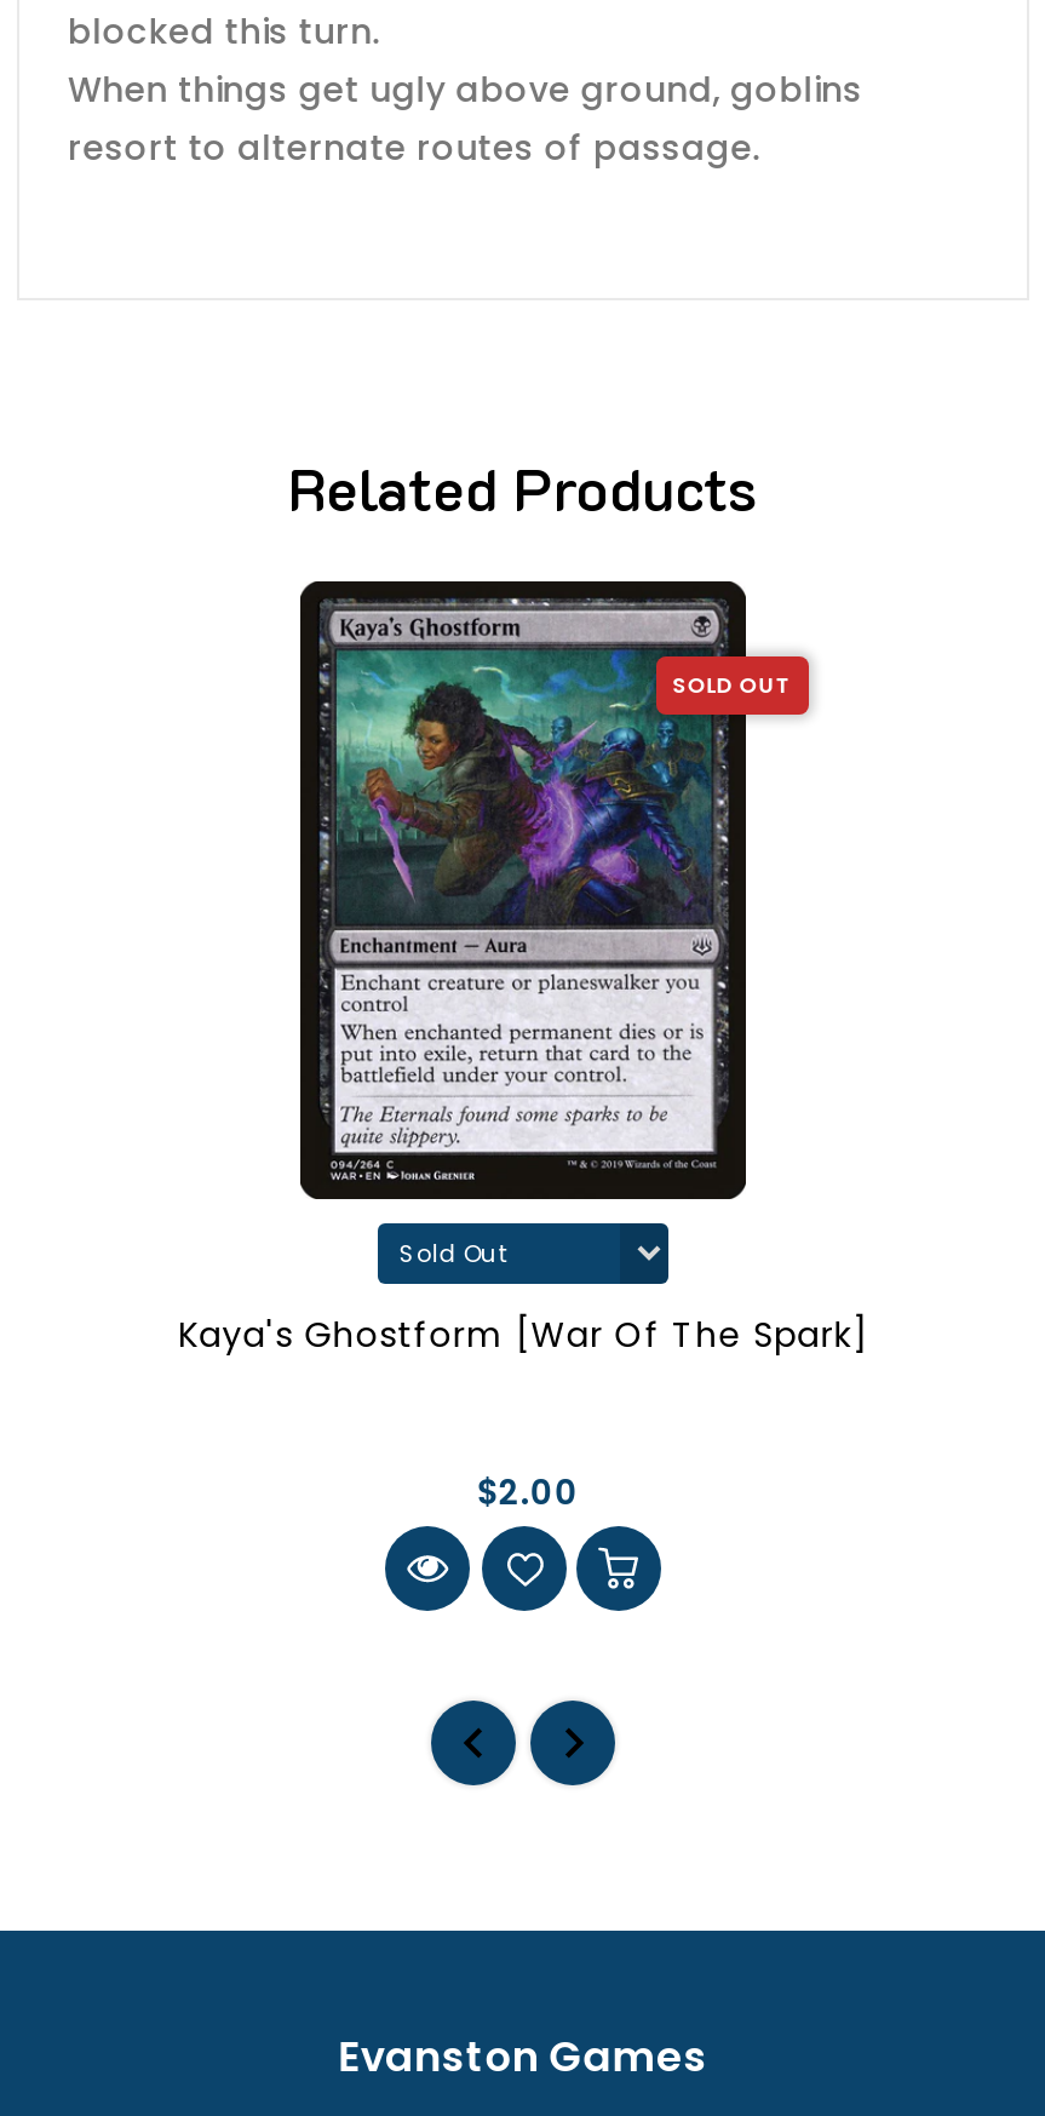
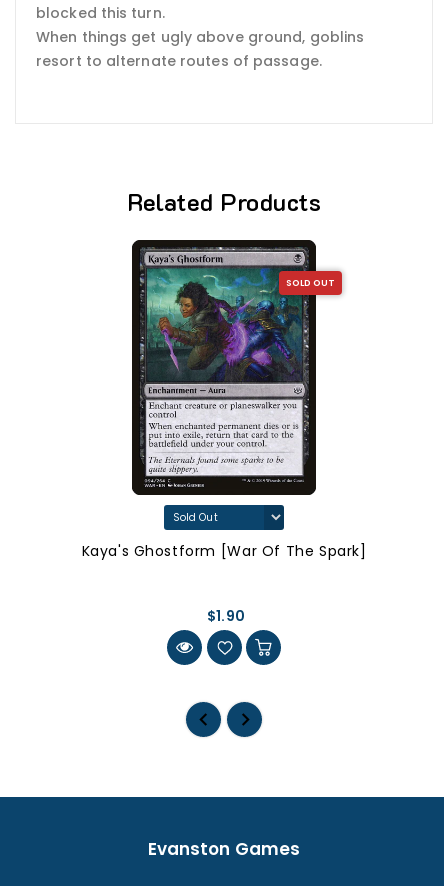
- $2.00
+ $1.90
